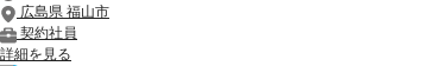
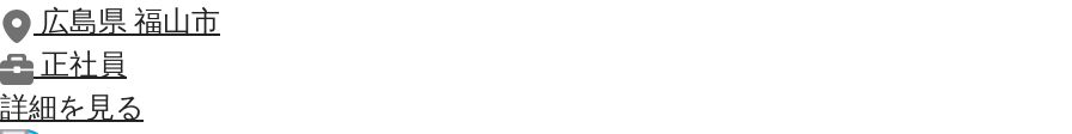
- 契約社員
+ 正社員
